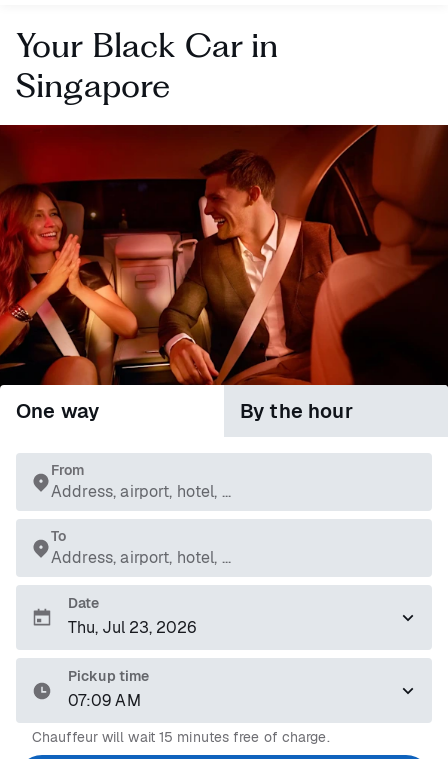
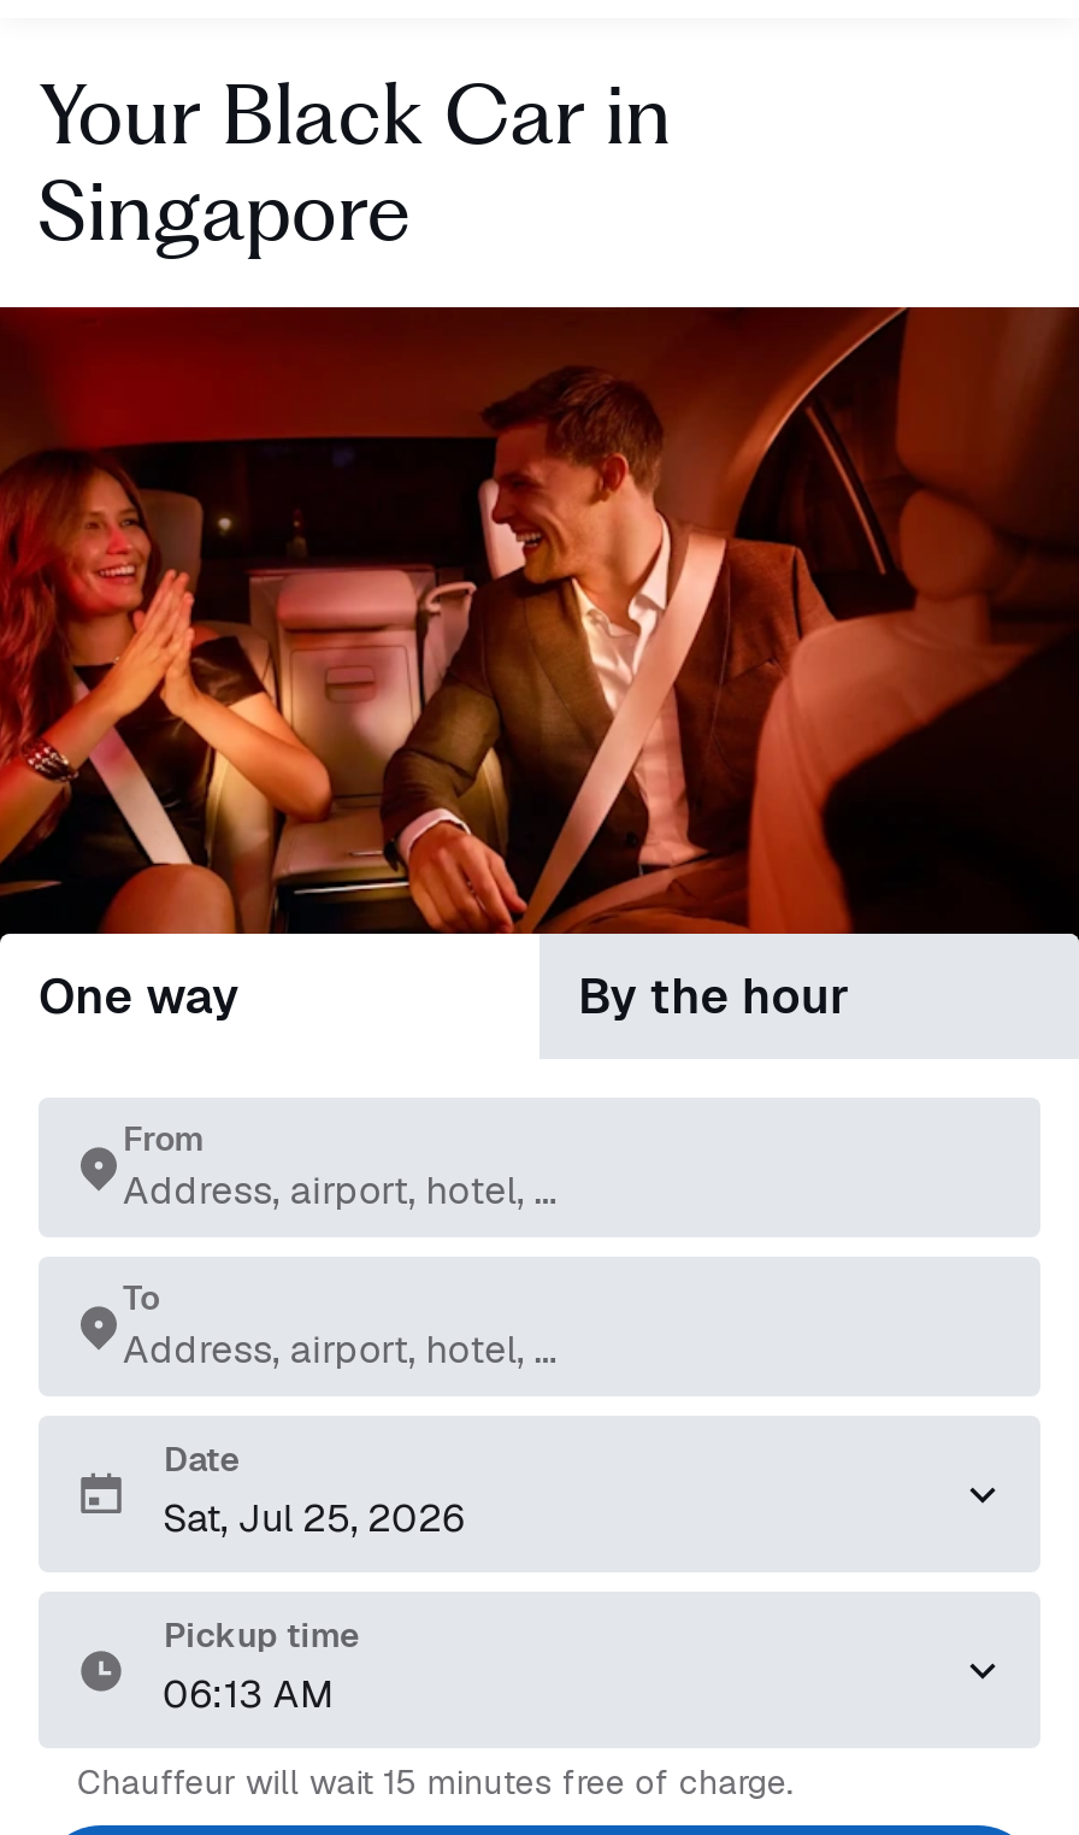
- 07:09 AM
+ 06:13 AM
